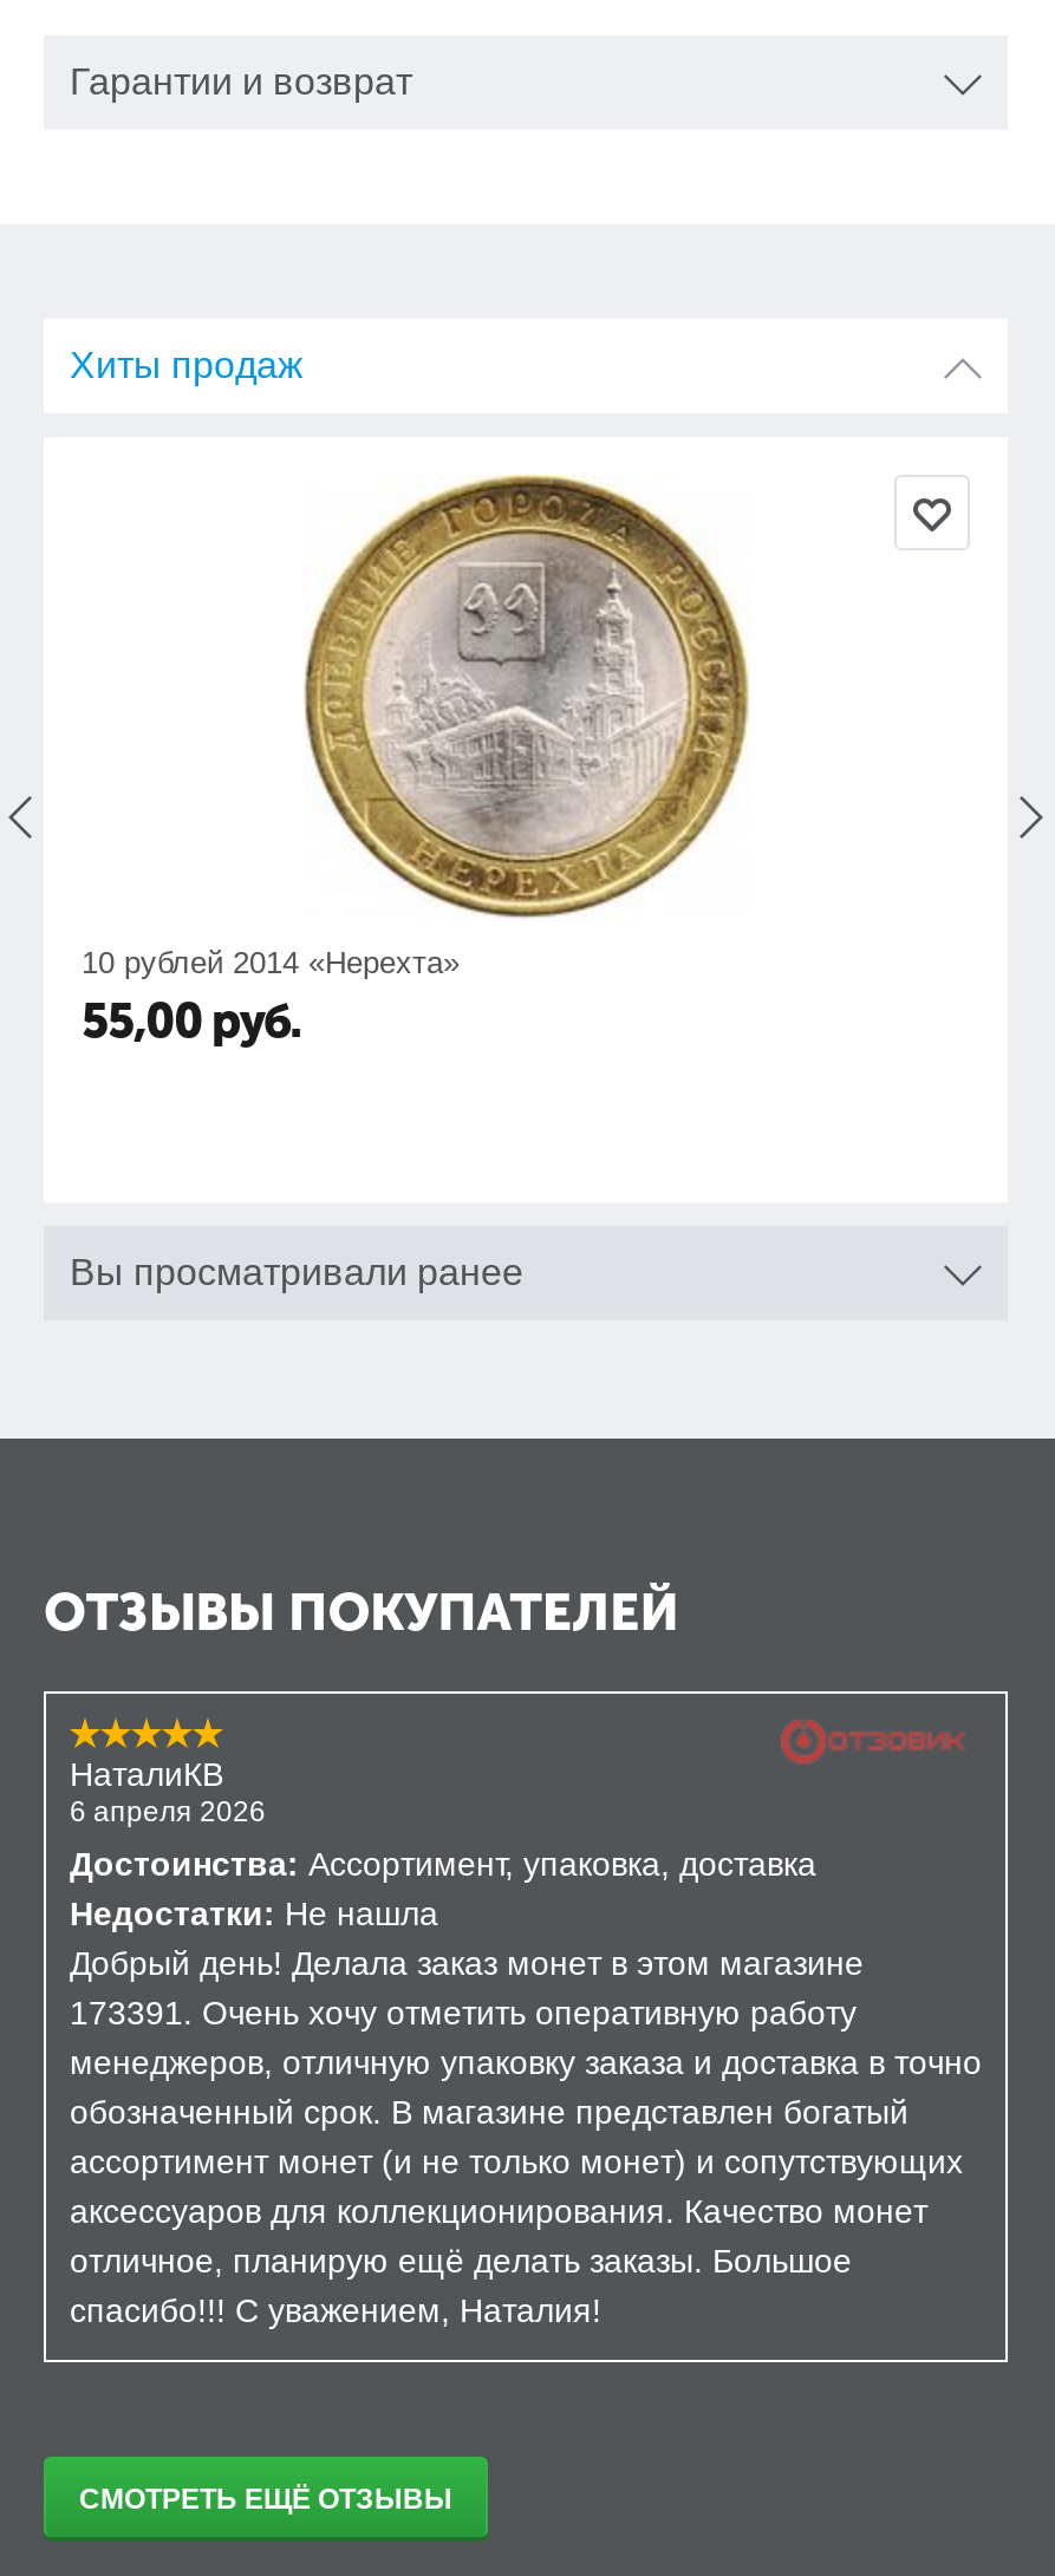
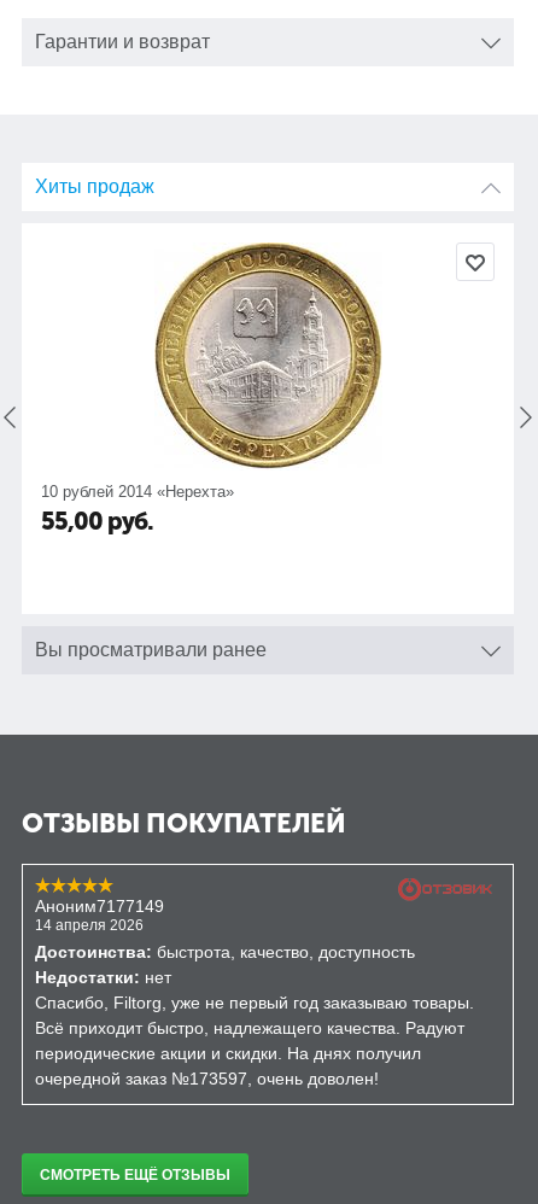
- НаталиКВ
- 6 апреля 2026
- Достоинства: Ассортимент, упаковка, доставка
- Недостатки: Не нашла
- Добрый день! Делала заказ монет в этом магазине
- 173391. Очень хочу отметить оперативную работу
- менеджеров, отличную упаковку заказа и доставка в точно
- обозначенный срок. В магазине представлен богатый
- ассортимент монет (и не только монет) и сопутствующих
- аксессуаров для коллекционирования. Качество монет
- отличное, планирую ещё делать заказы. Большое
- спасибо!!! С уважением, Наталия!
+ Аноним7177149
+ 14 апреля 2026
+ Достоинства: быстрота, качество, доступность
+ Недостатки: нет
+ Спасибо, Filtorg, уже не первый год заказываю товары.
+ Всё приходит быстро, надлежащего качества. Радуют
+ периодические акции и скидки. На днях получил
+ очередной заказ №173597, очень доволен!
